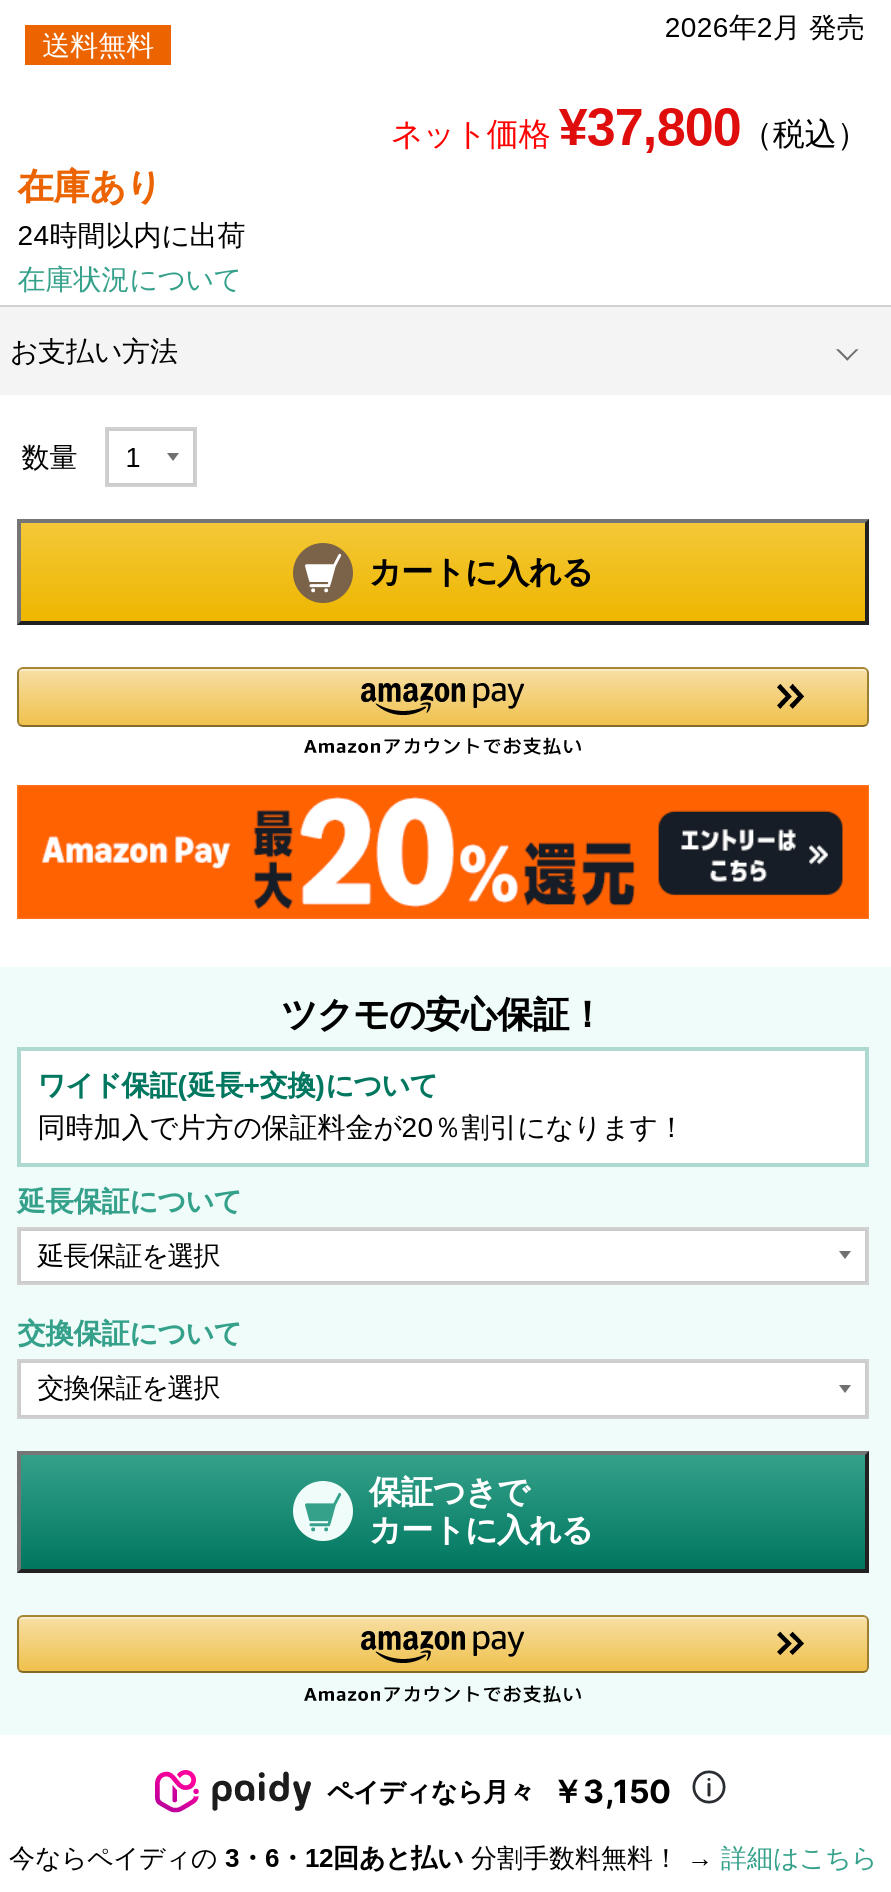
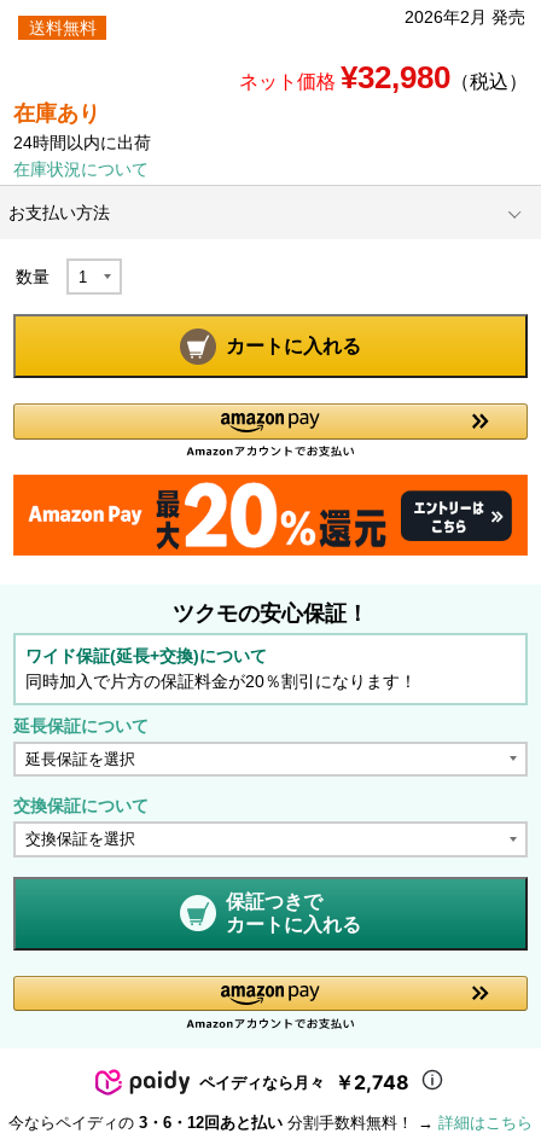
- ネット価格¥37,800（税込）
+ ネット価格¥32,980（税込）

- ペイディなら月々 ￥3,150
+ ペイディなら月々 ￥2,748
